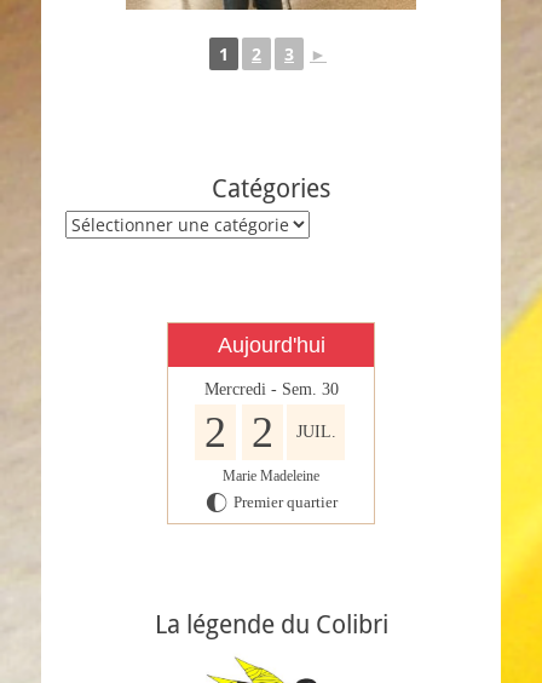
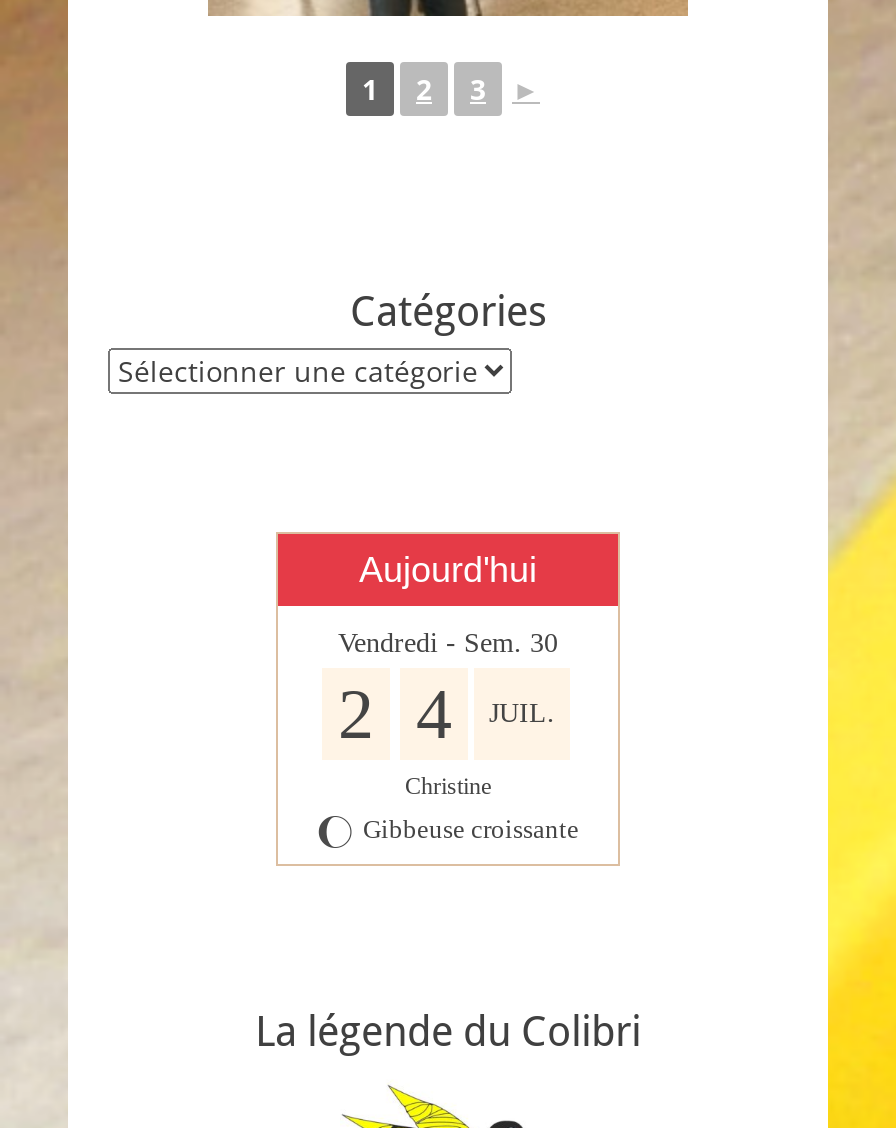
- Mercredi - Sem. 30
+ Vendredi - Sem. 30

- 2 2 JUIL.
+ 2 4 JUIL.

- Marie Madeleine
- H Premier quartier
+ Christine
+ J Gibbeuse croissante
